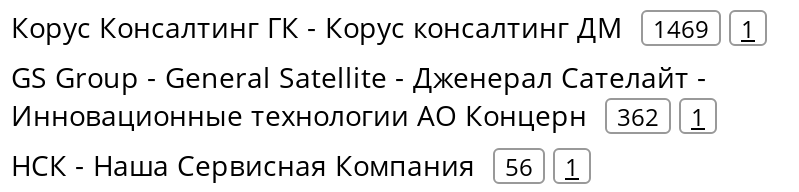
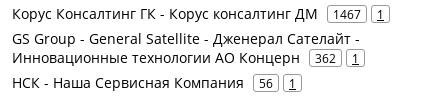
- Корус Консалтинг ГК - Корус консалтинг ДМ 1469 1
+ Корус Консалтинг ГК - Корус консалтинг ДМ 1467 1
